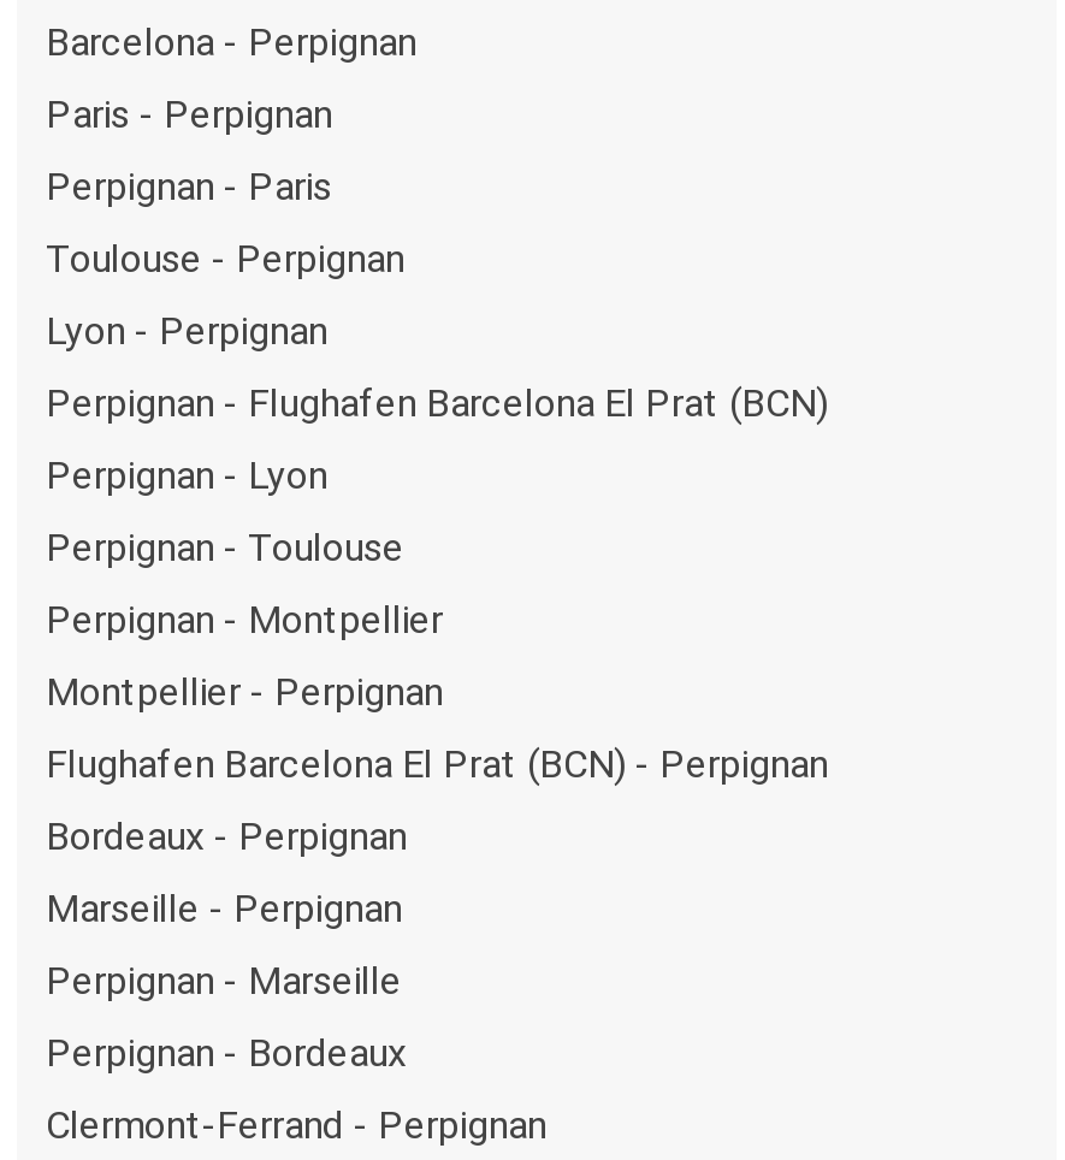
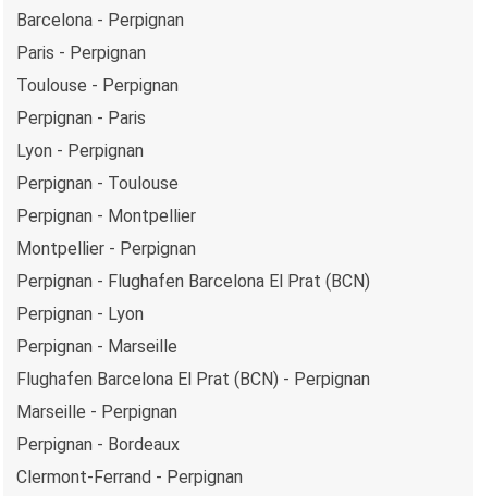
moved down: Perpignan - Paris

moved down: Perpignan - Flughafen Barcelona El Prat (BCN) | Perpignan - Lyon

moved up: Perpignan - Toulouse | Perpignan - Montpellier | Montpellier - Perpignan

moved down: Flughafen Barcelona El Prat (BCN) - Perpignan | Marseille - Perpignan

- Bordeaux - Perpignan

moved up: Perpignan - Marseille
